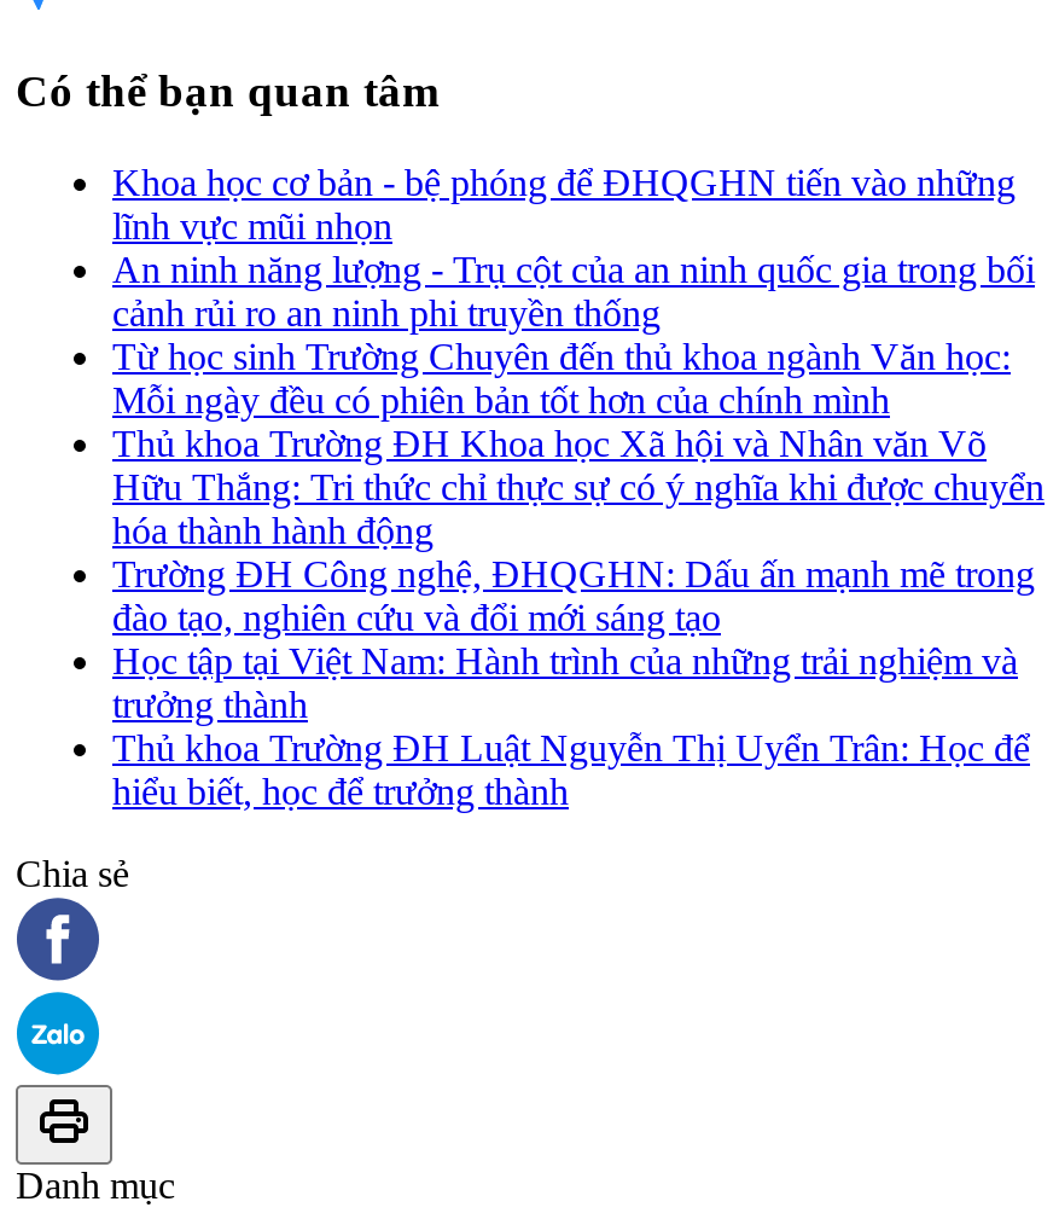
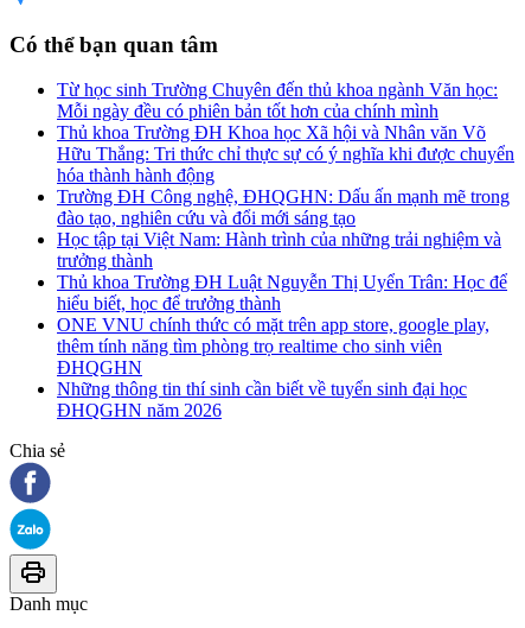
- Khoa học cơ bản - bệ phóng để ĐHQGHN tiến vào những
- lĩnh vực mũi nhọn
- An ninh năng lượng - Trụ cột của an ninh quốc gia trong bối
- cảnh rủi ro an ninh phi truyền thống

moved up: Từ học sinh Trường Chuyên đến thủ khoa ngành Văn học: | Mỗi ngày đều có phiên bản tốt hơn của chính mình | Thủ khoa Trường ĐH Khoa học Xã hội và Nhân văn Võ | ... | Thủ khoa Trường ĐH Luật Nguyễn Thị Uyển Trân: Học để | hiểu biết, học để trưởng thành

+ ONE VNU chính thức có mặt trên app store, google play,
+ thêm tính năng tìm phòng trọ realtime cho sinh viên
+ ĐHQGHN
+ Những thông tin thí sinh cần biết về tuyển sinh đại học
+ ĐHQGHN năm 2026
